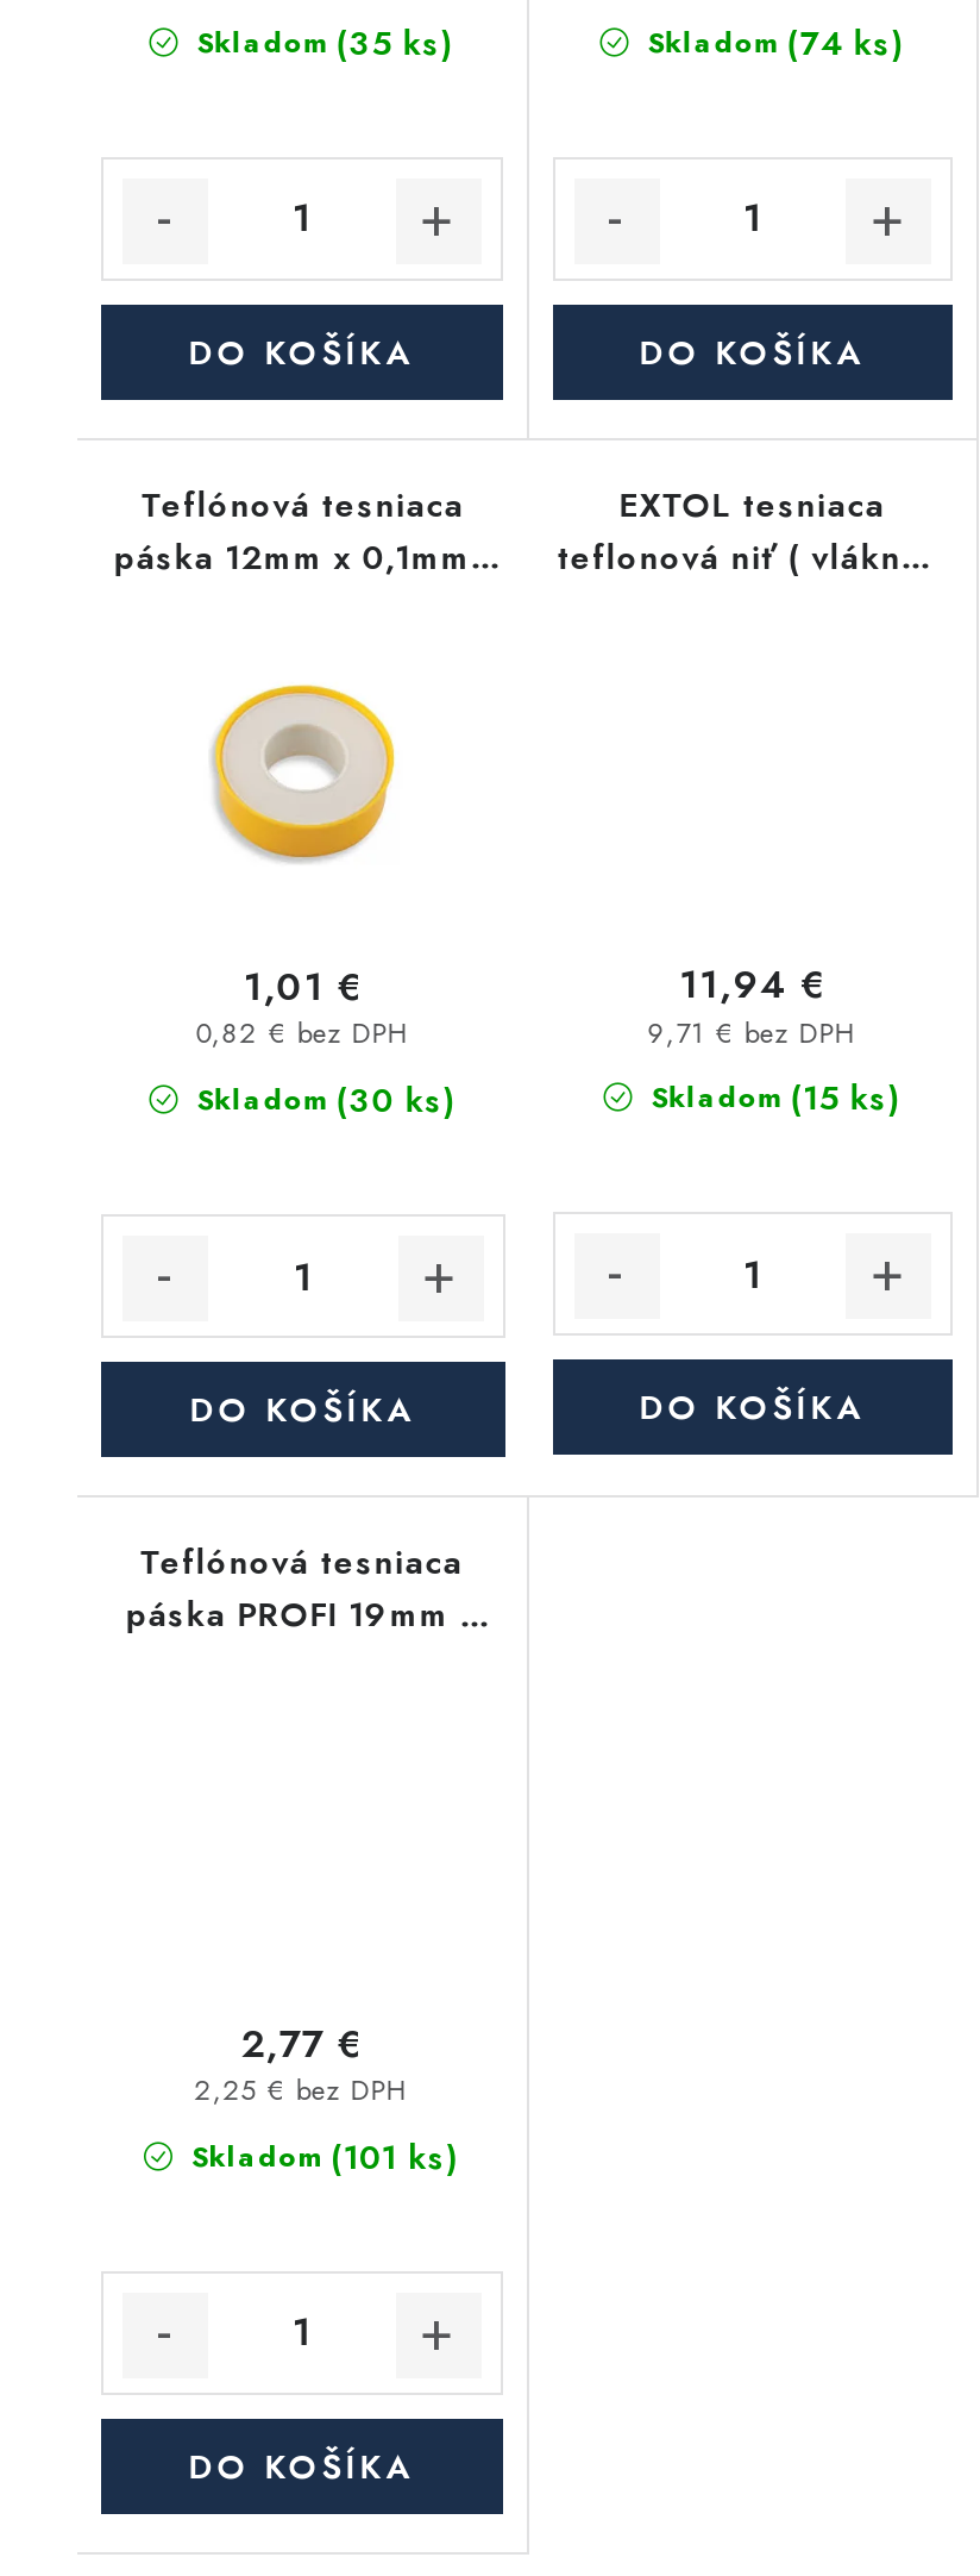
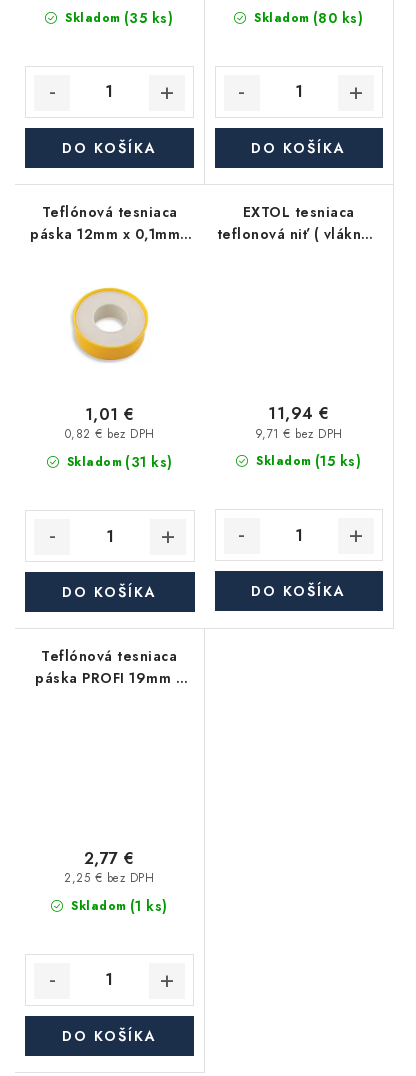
- Skladom (74 ks)
+ Skladom (80 ks)

- Skladom (30 ks)
+ Skladom (31 ks)

- Skladom (101 ks)
+ Skladom (1 ks)
